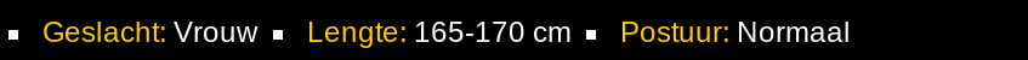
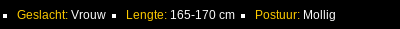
- Postuur: Normaal
+ Postuur: Mollig
